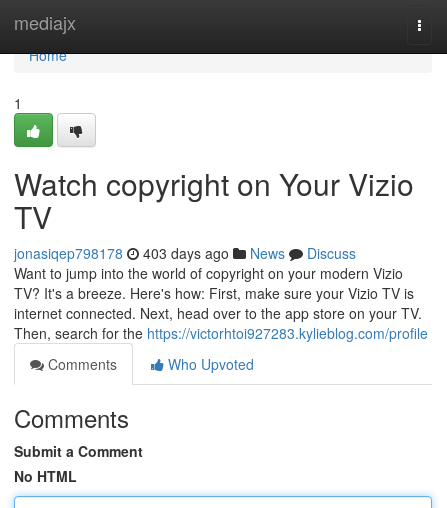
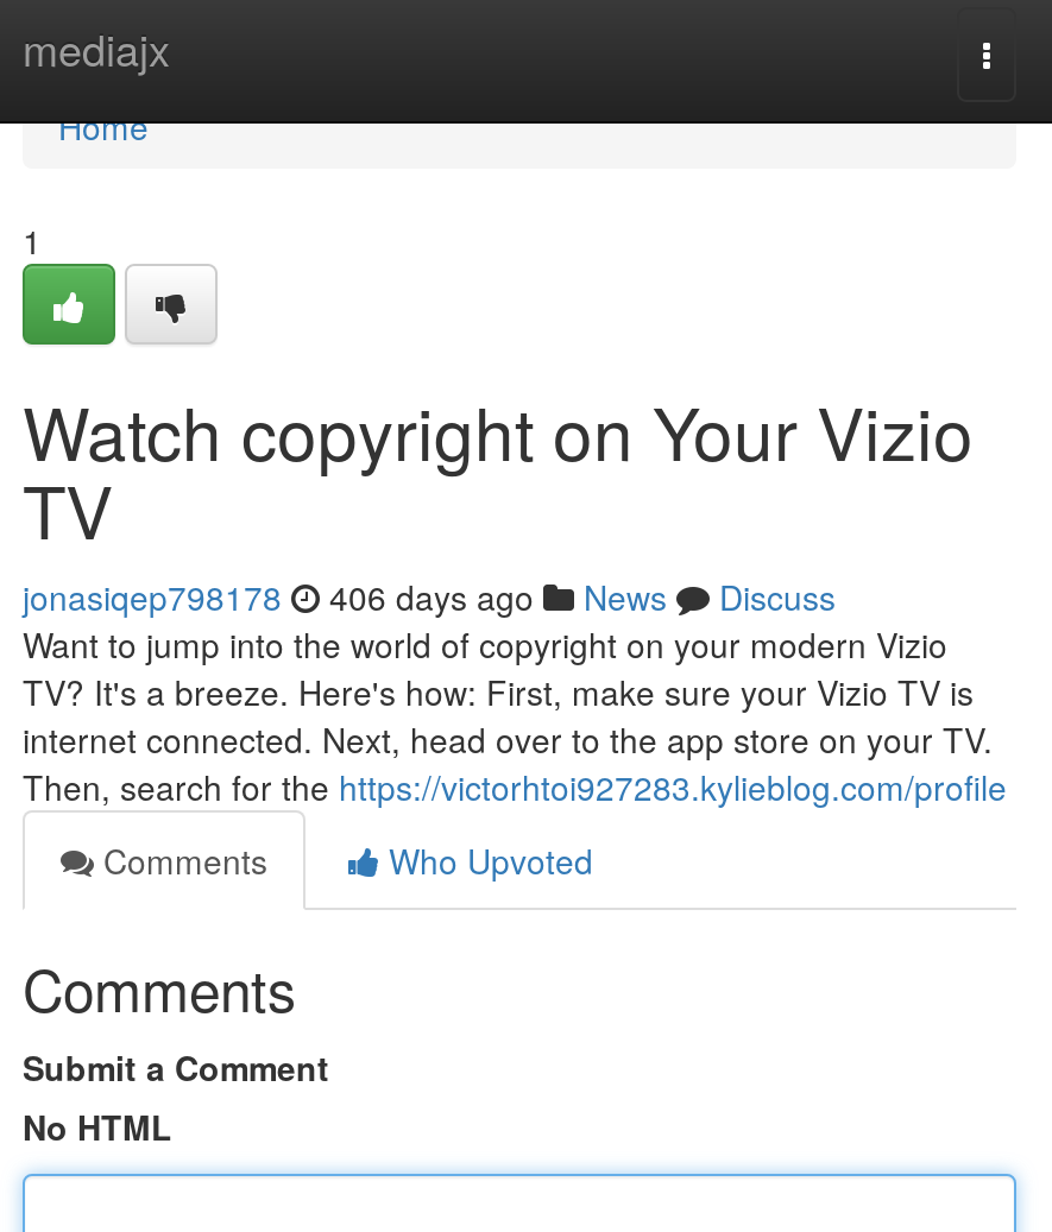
- jonasiqep798178 403 days ago News Discuss
+ jonasiqep798178 406 days ago News Discuss
